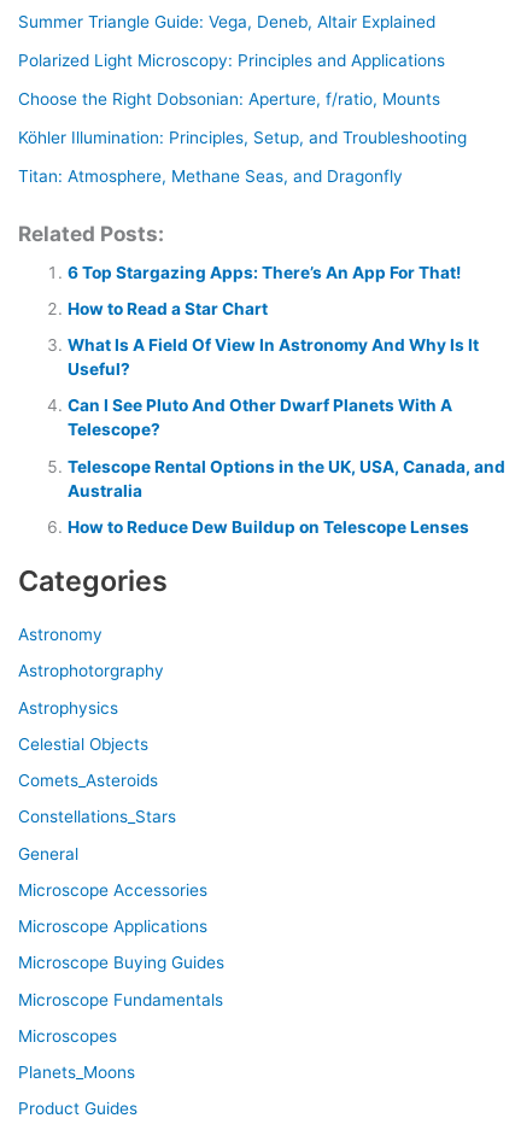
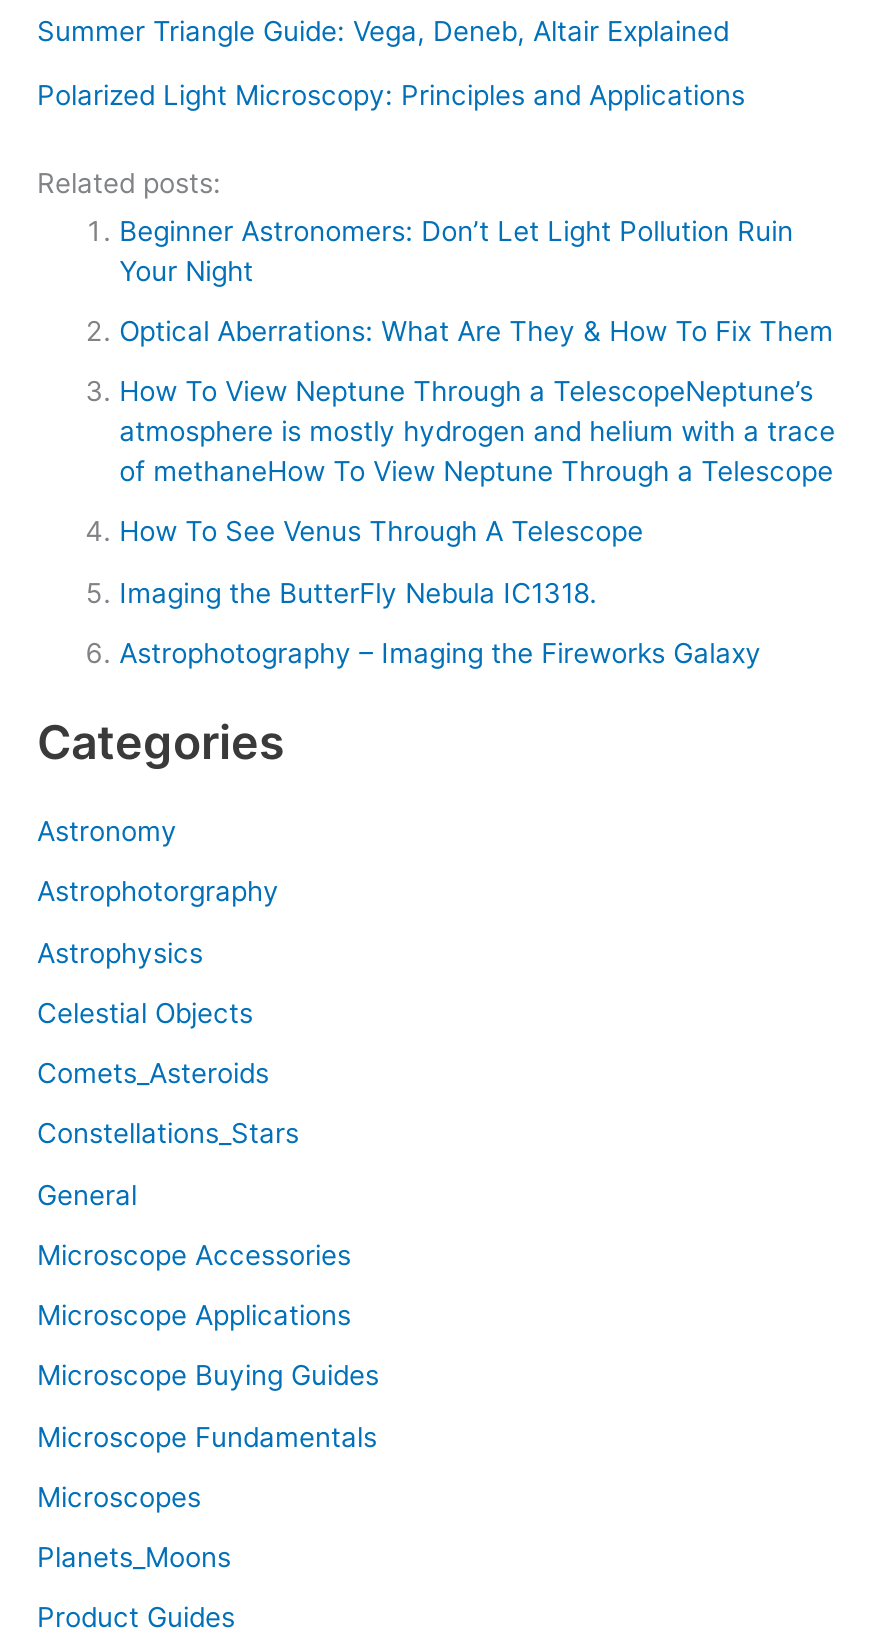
- Choose the Right Dobsonian: Aperture, f/ratio, Mounts
- Köhler Illumination: Principles, Setup, and Troubleshooting
- Titan: Atmosphere, Methane Seas, and Dragonfly
- Related Posts:
- 6 Top Stargazing Apps: There’s An App For That!
- How to Read a Star Chart
- What Is A Field Of View In Astronomy And Why Is It
- Useful?
- Can I See Pluto And Other Dwarf Planets With A
- Telescope?
- Telescope Rental Options in the UK, USA, Canada, and
- Australia
- How to Reduce Dew Buildup on Telescope Lenses
+ Related posts:
+ Beginner Astronomers: Don’t Let Light Pollution Ruin
+ Your Night
+ Optical Aberrations: What Are They & How To Fix Them
+ How To View Neptune Through a TelescopeNeptune’s
+ atmosphere is mostly hydrogen and helium with a trace
+ of methaneHow To View Neptune Through a Telescope
+ How To See Venus Through A Telescope
+ Imaging the ButterFly Nebula IC1318.
+ Astrophotography – Imaging the Fireworks Galaxy
